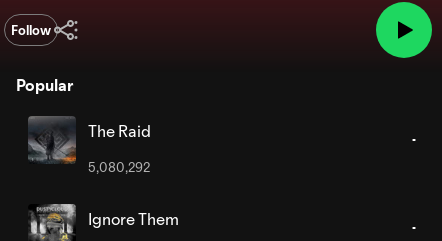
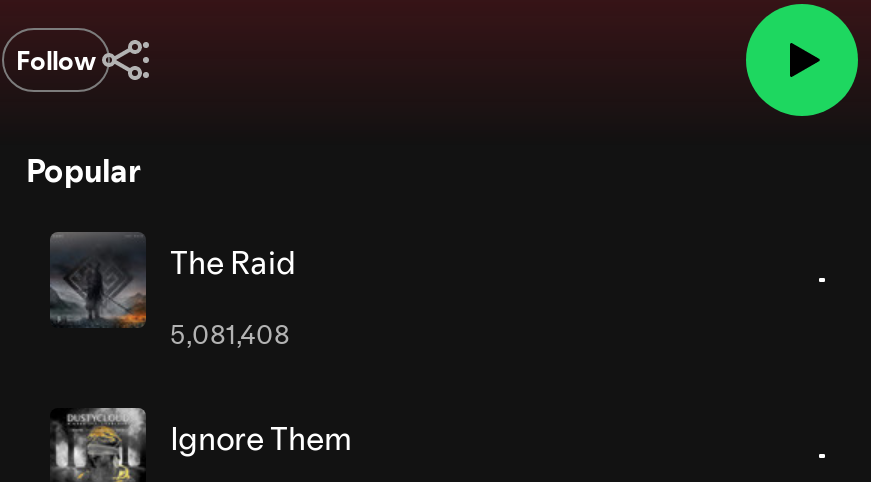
- 5,080,292
+ 5,081,408
